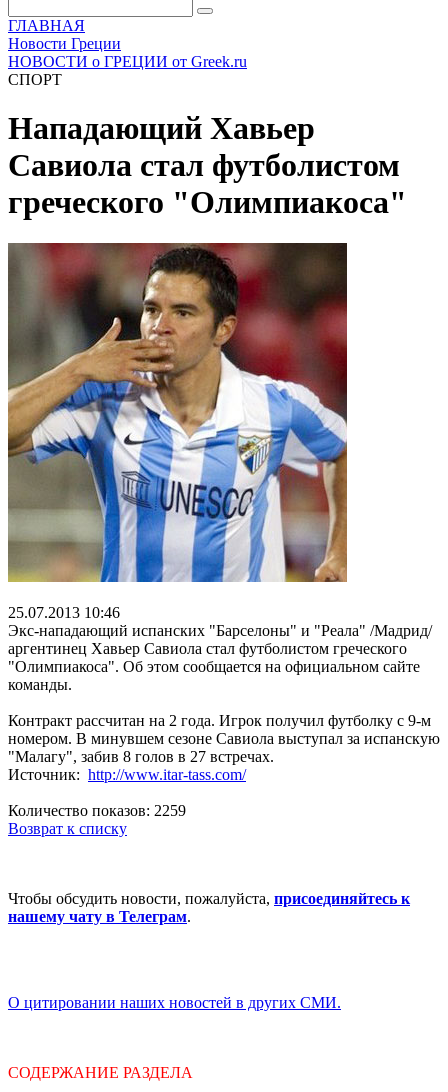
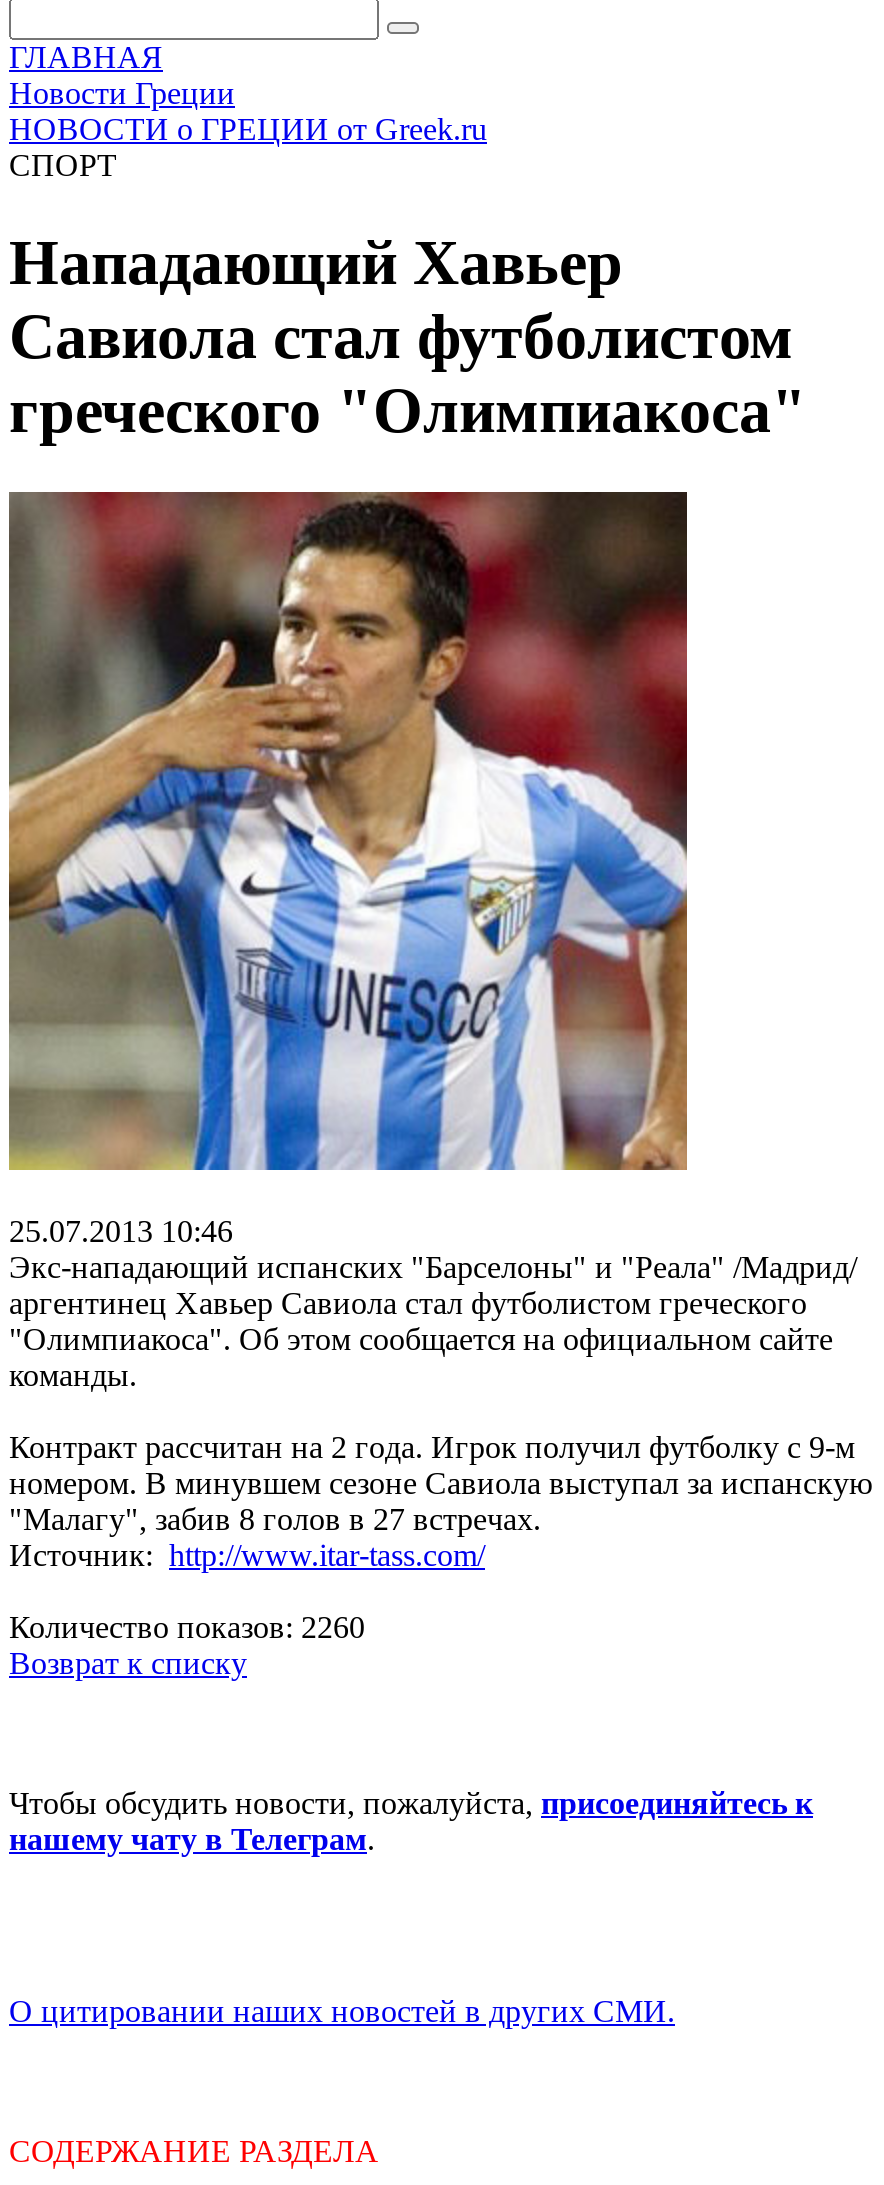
- Количество показов: 2259
+ Количество показов: 2260
